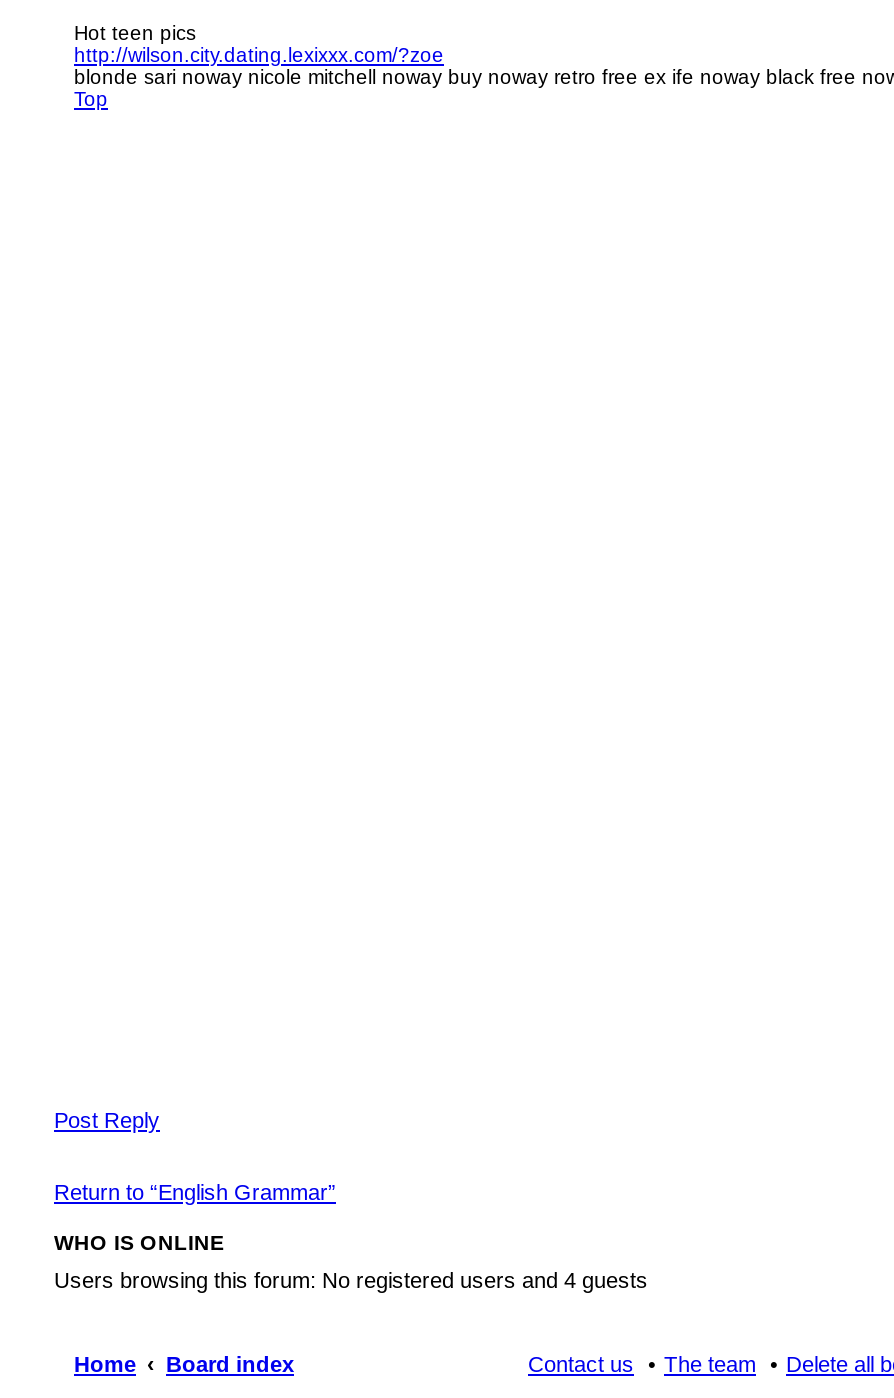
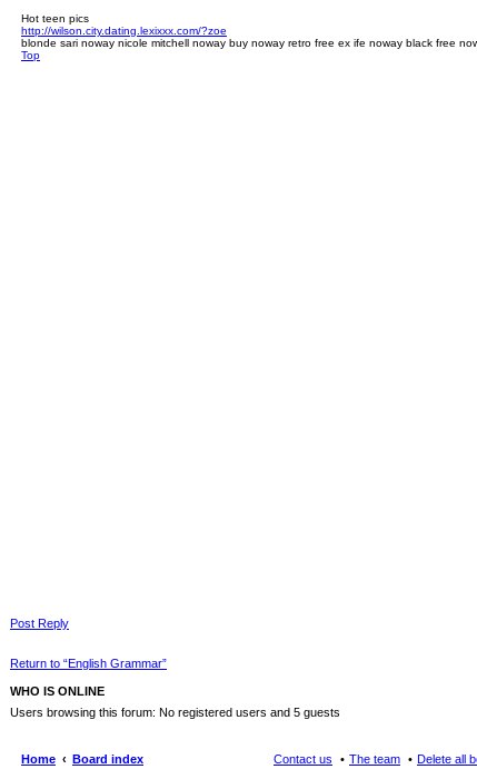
- Users browsing this forum: No registered users and 4 guests
+ Users browsing this forum: No registered users and 5 guests
